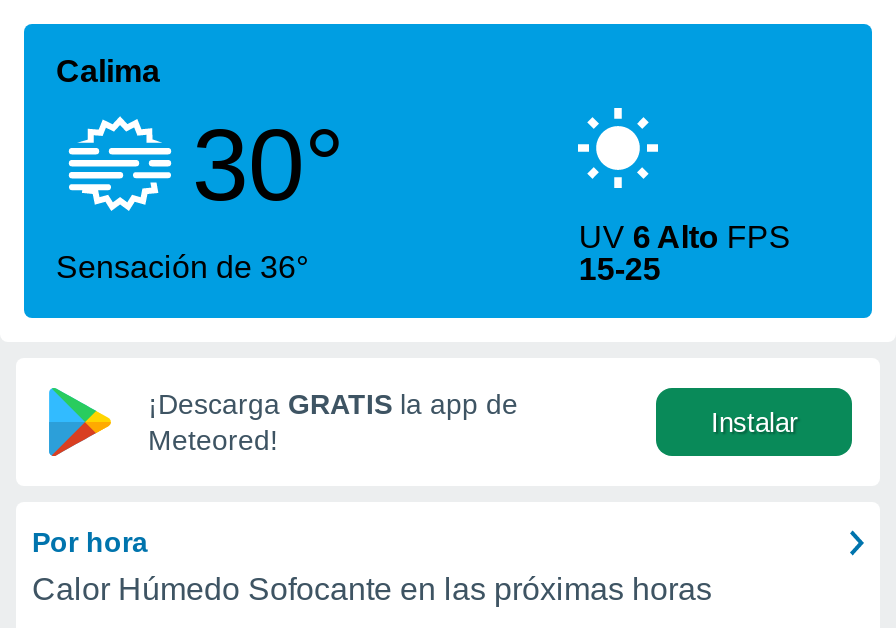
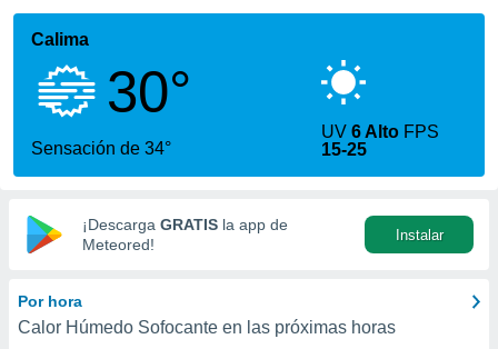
- Sensación de 36°
+ Sensación de 34°
